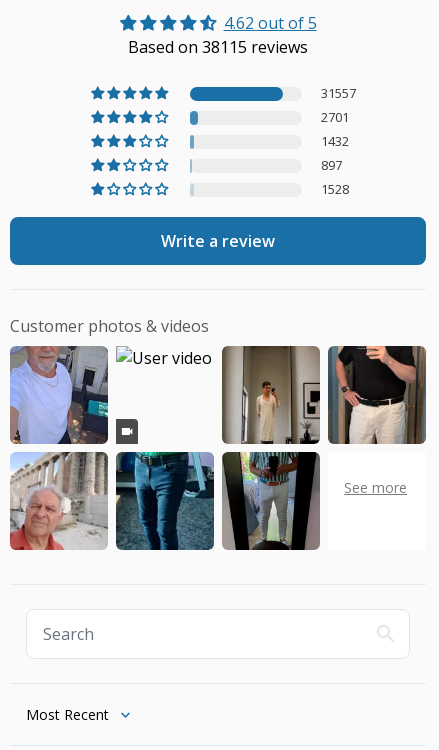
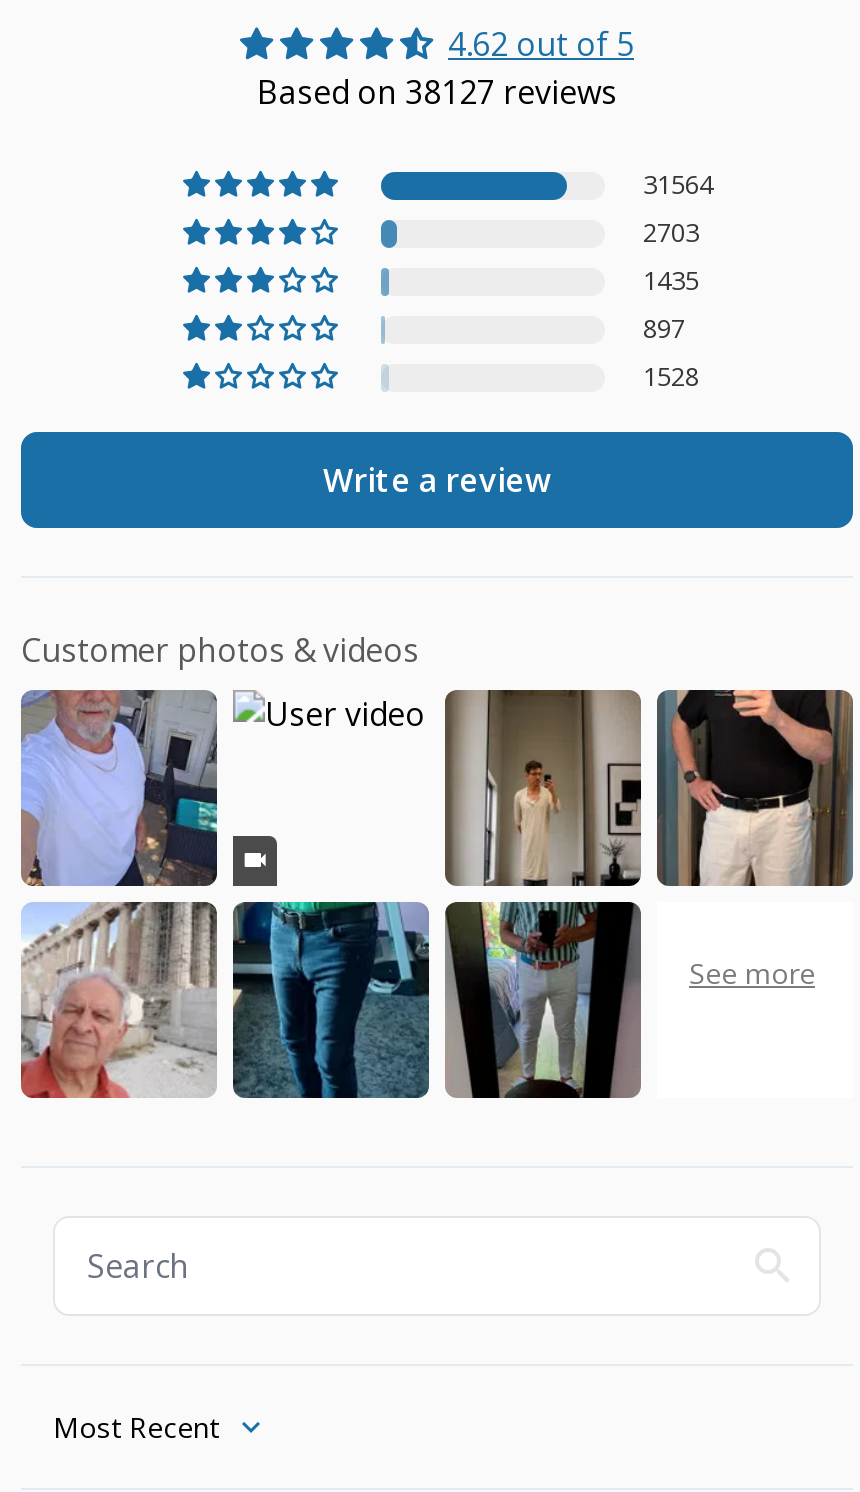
- Based on 38115 reviews
+ Based on 38127 reviews

- 31557
+ 31564

- 2701
+ 2703

- 1432
+ 1435
